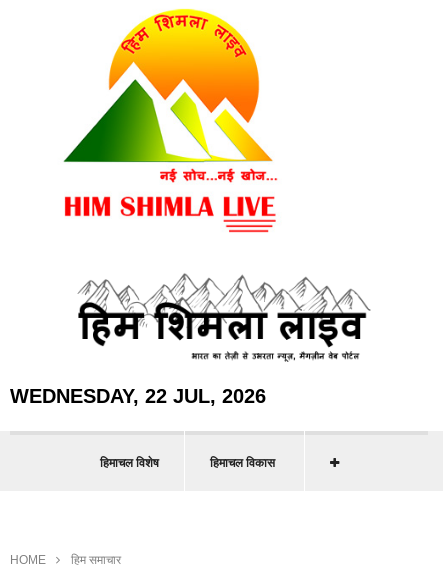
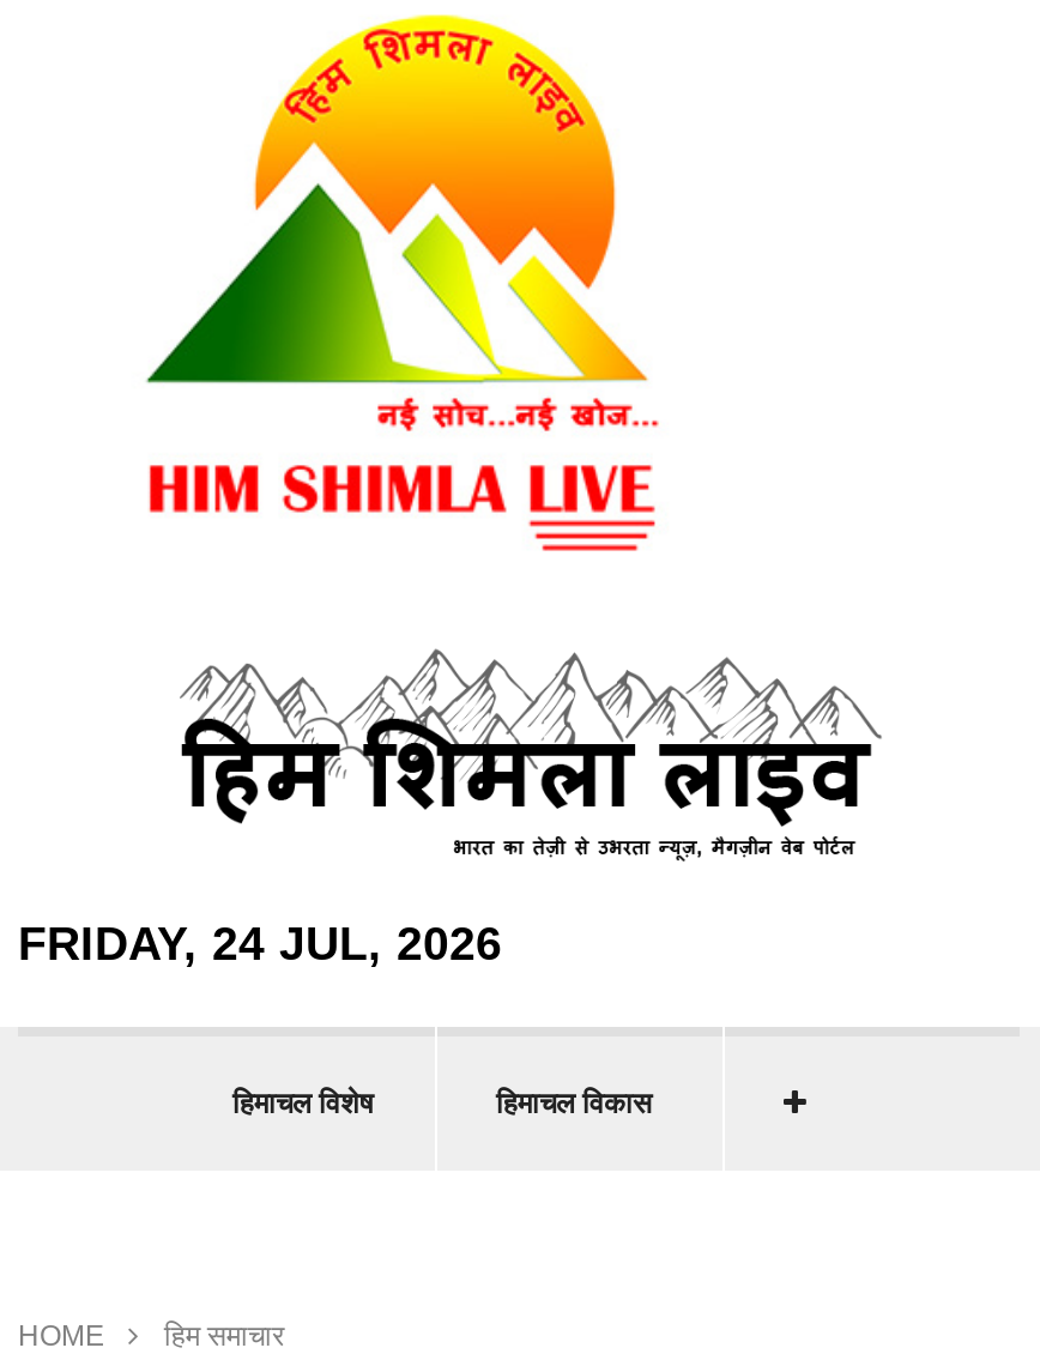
- WEDNESDAY, 22 JUL, 2026
+ FRIDAY, 24 JUL, 2026
